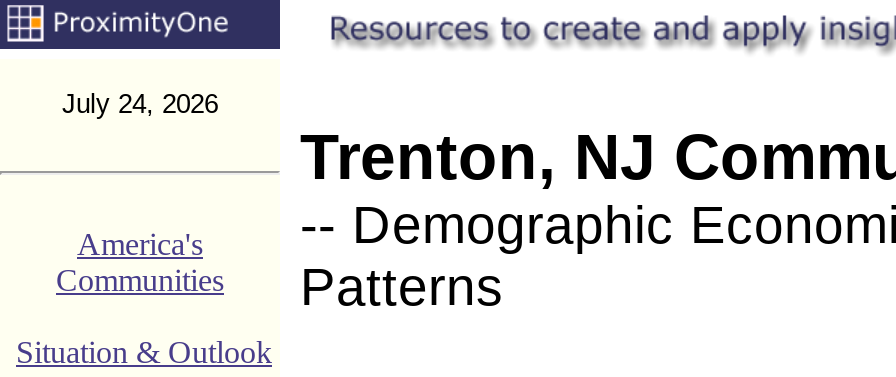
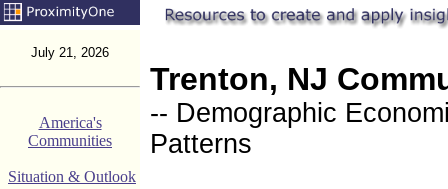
- July 24, 2026
+ July 21, 2026
